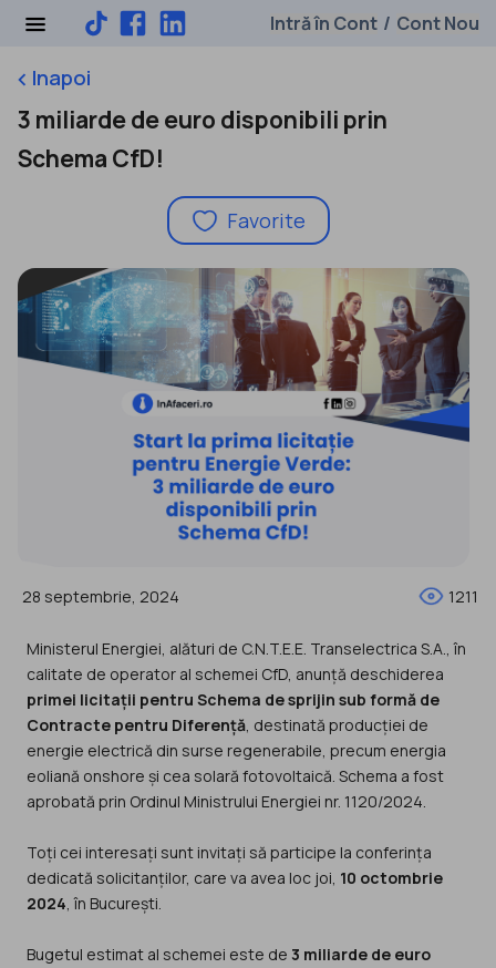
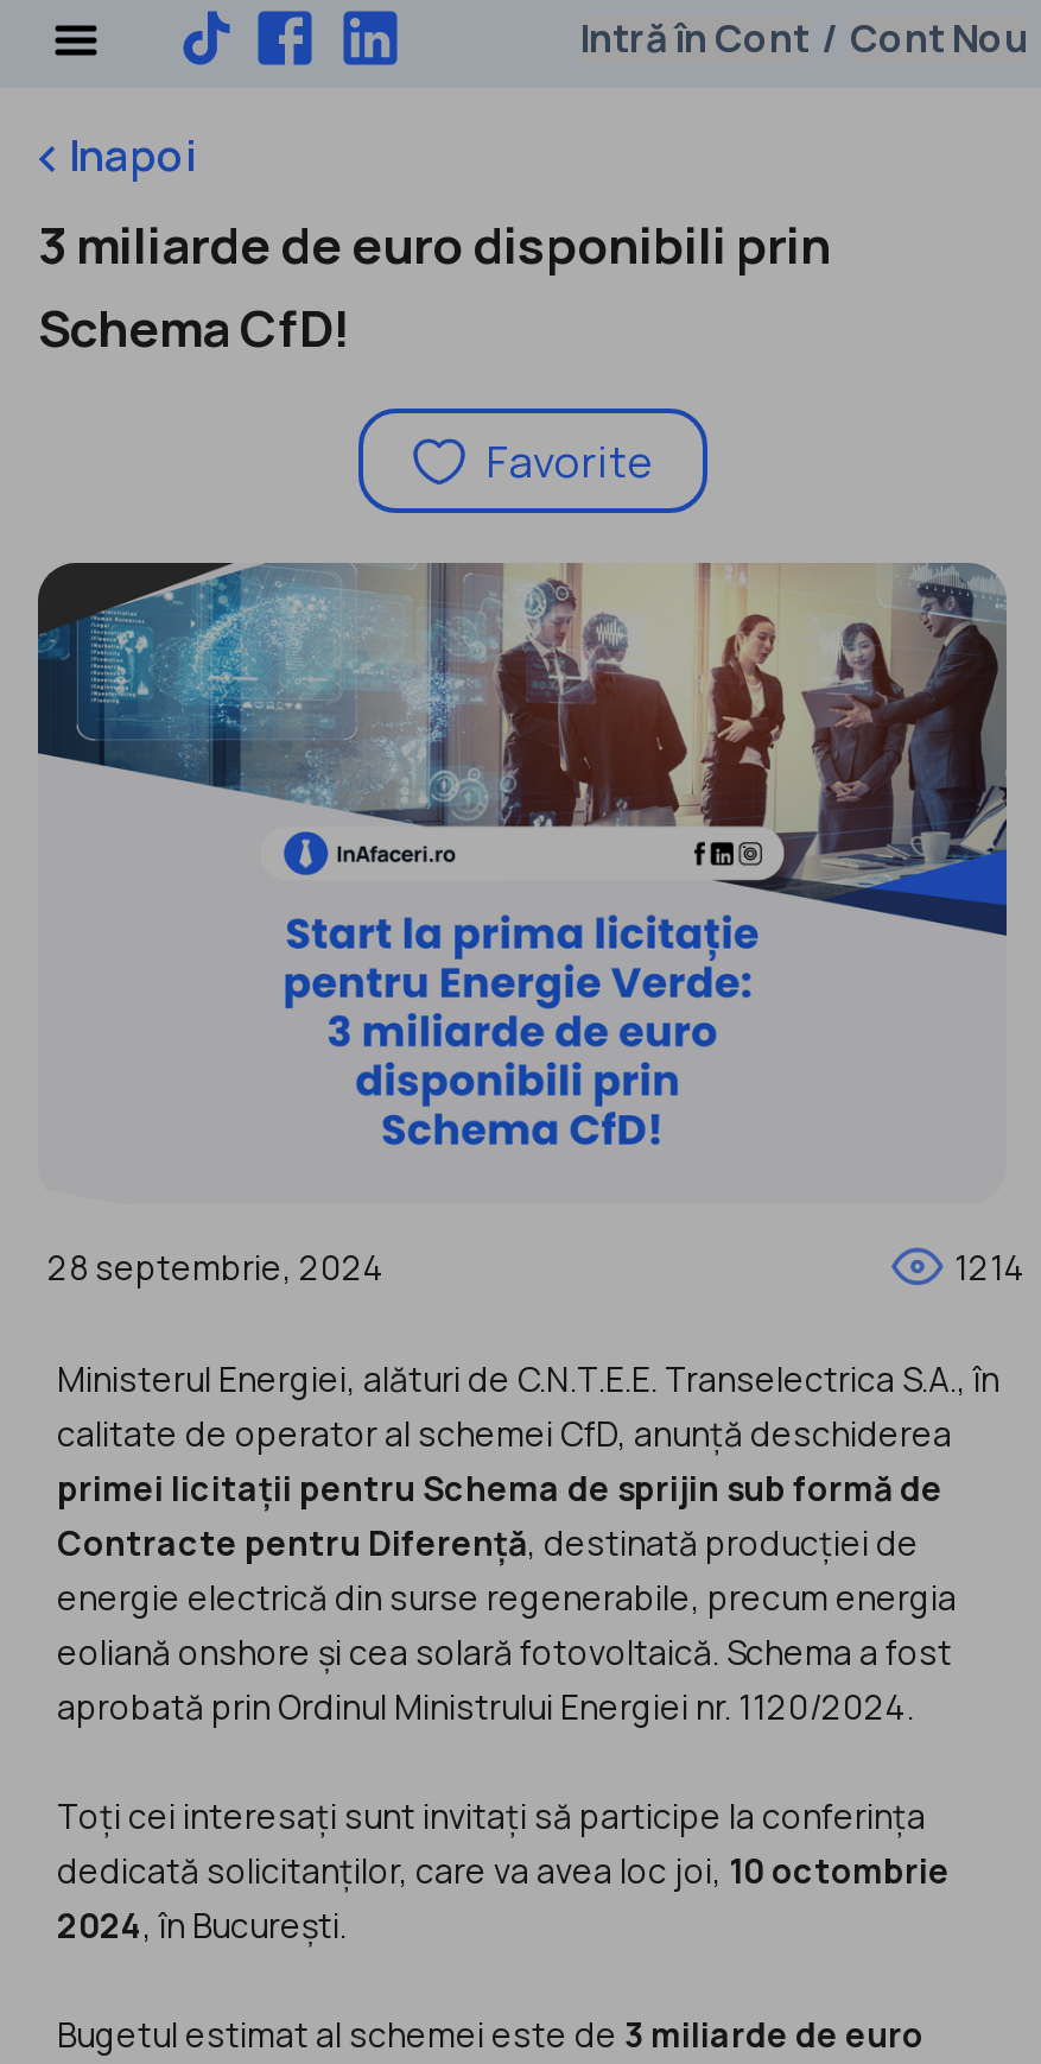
- 1211
+ 1214
